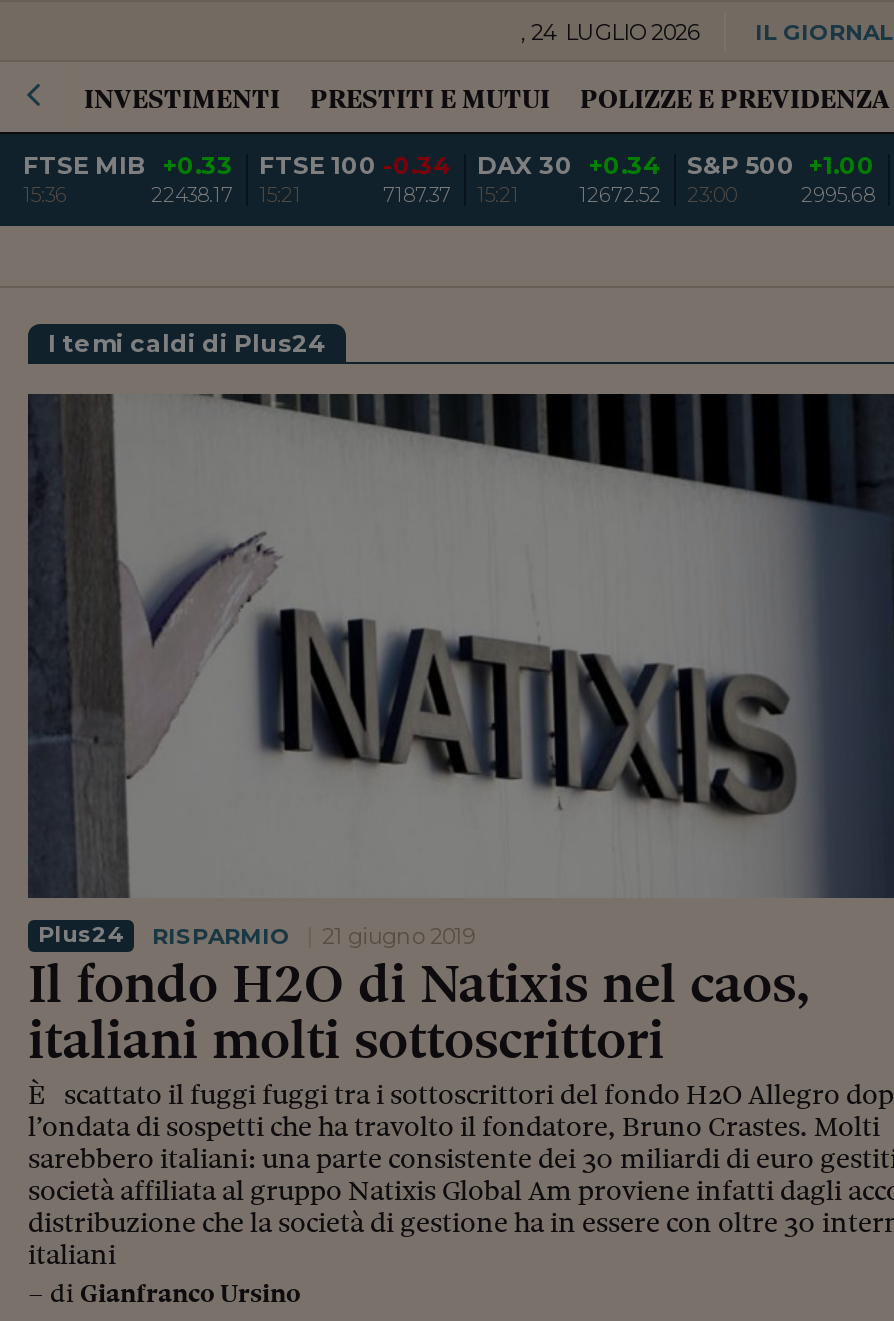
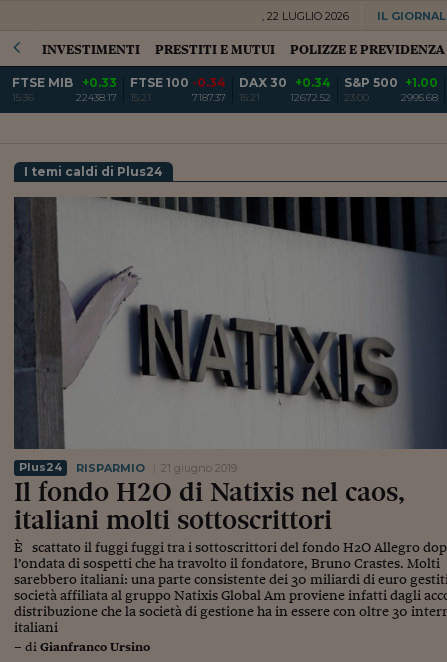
- , 24 LUGLIO 2026
+ , 22 LUGLIO 2026
